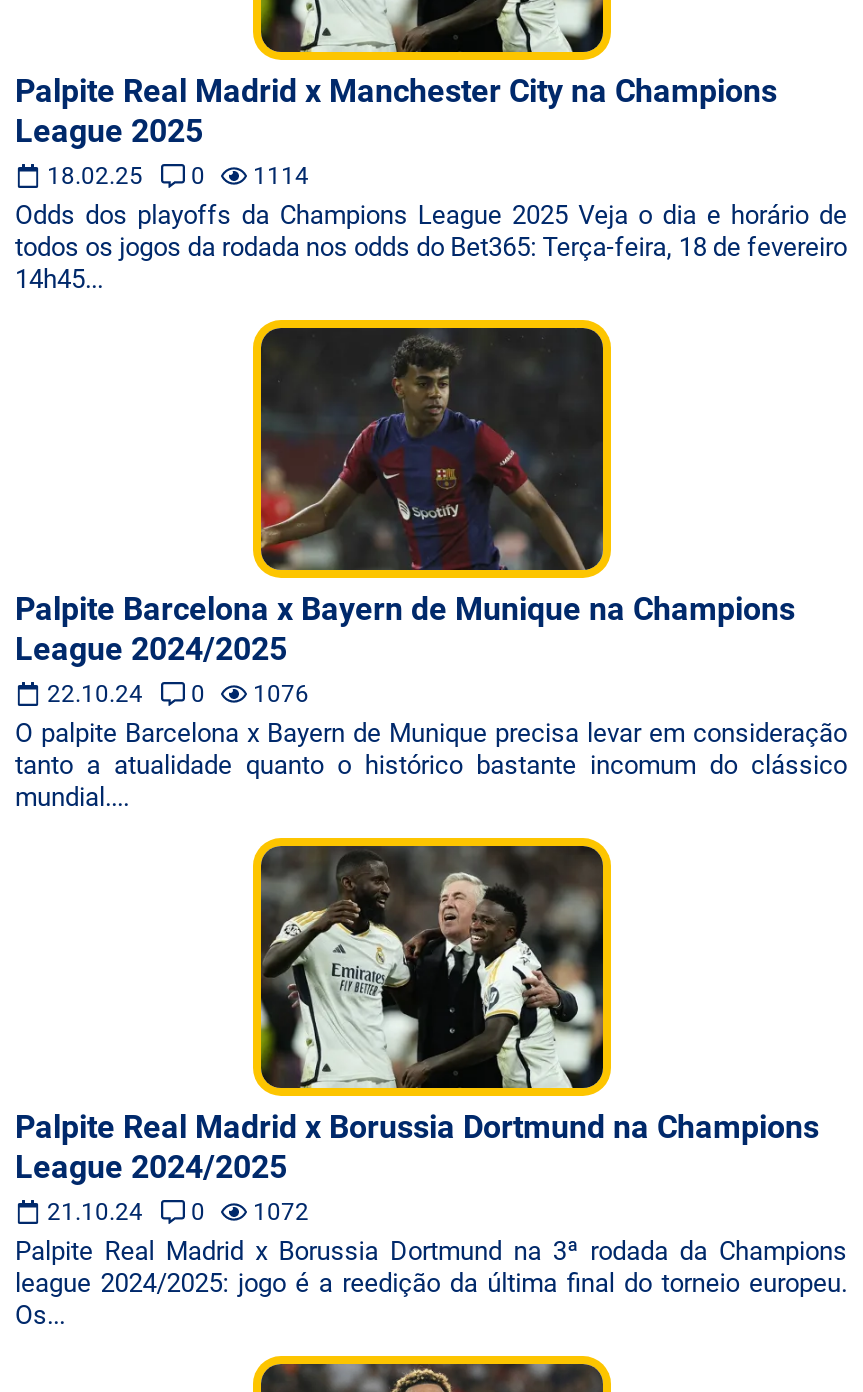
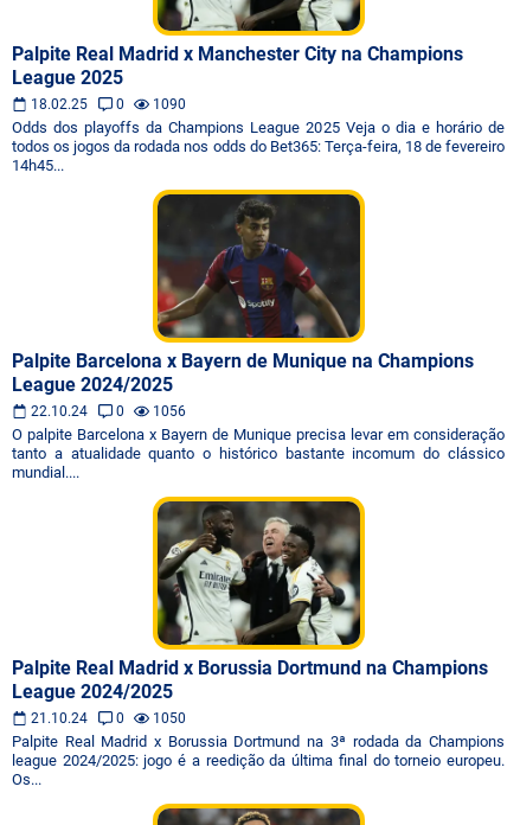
- 18.02.25 0 1114
+ 18.02.25 0 1090

- 22.10.24 0 1076
+ 22.10.24 0 1056

- 21.10.24 0 1072
+ 21.10.24 0 1050
